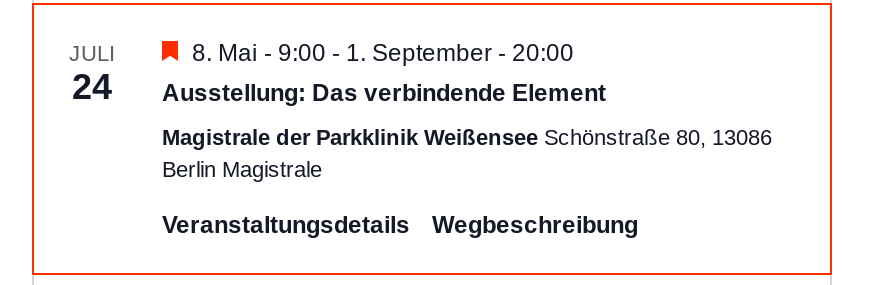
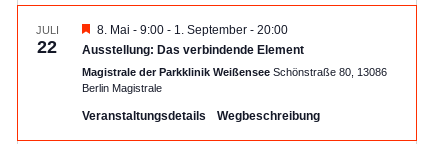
- 24 Ausstellung: Das verbindende Element
+ 22 Ausstellung: Das verbindende Element
